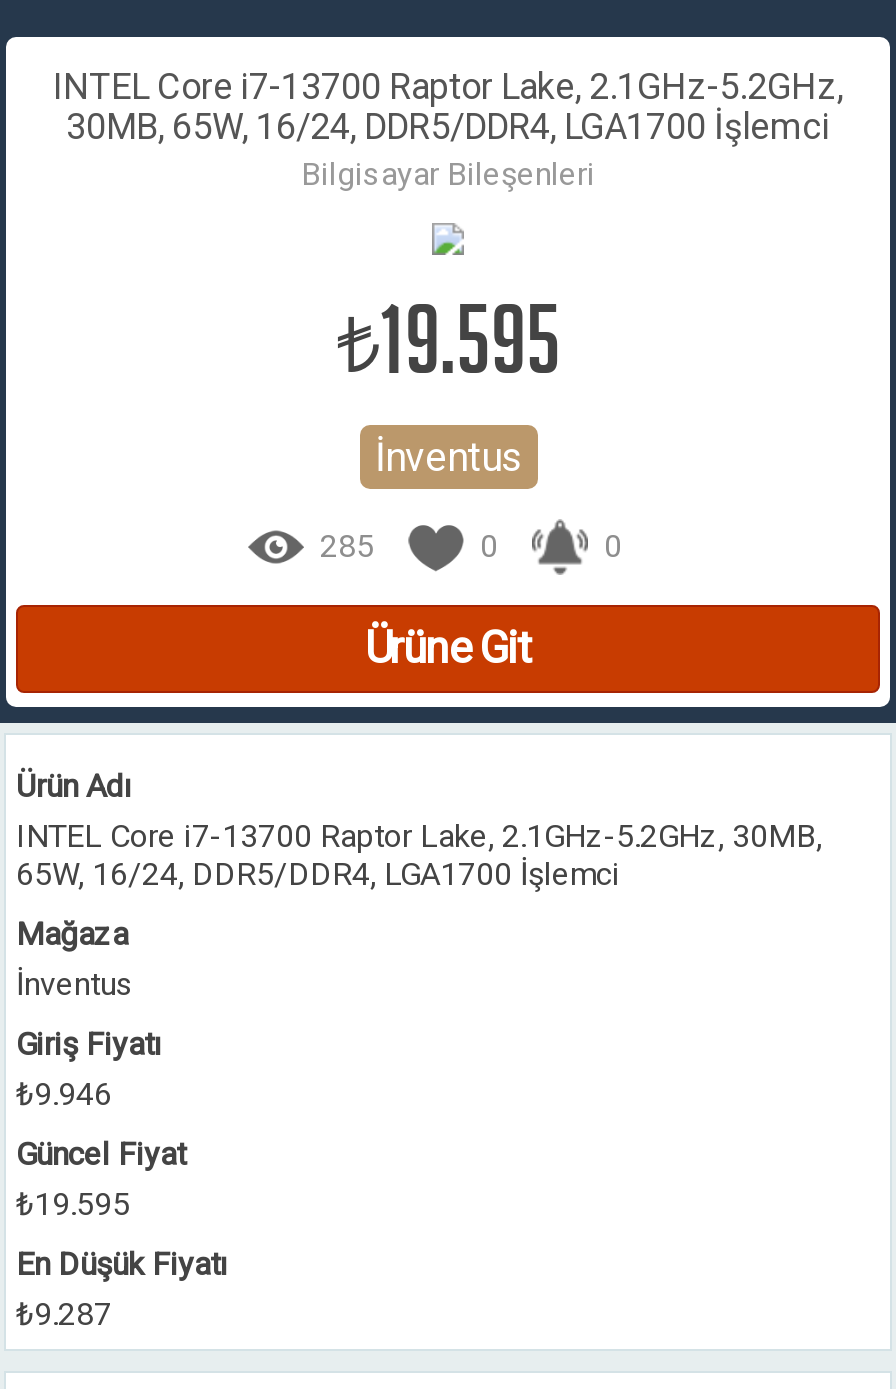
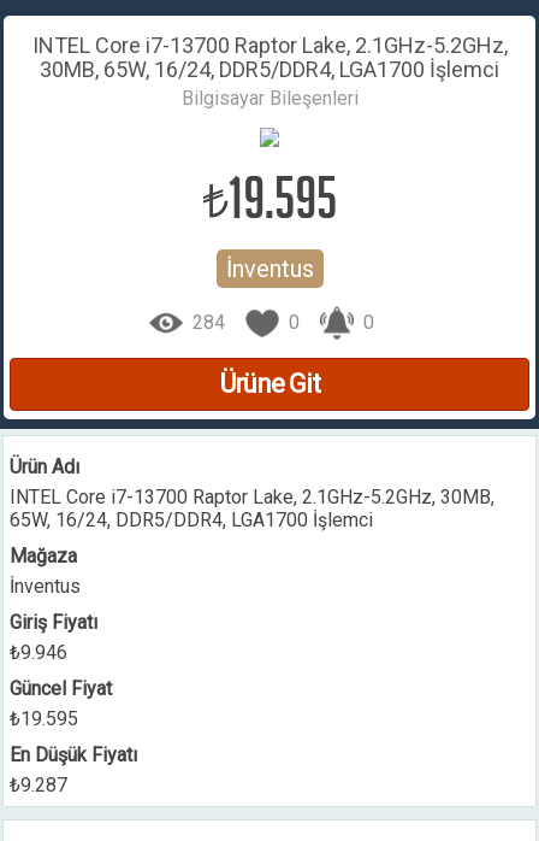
- 285
+ 284
